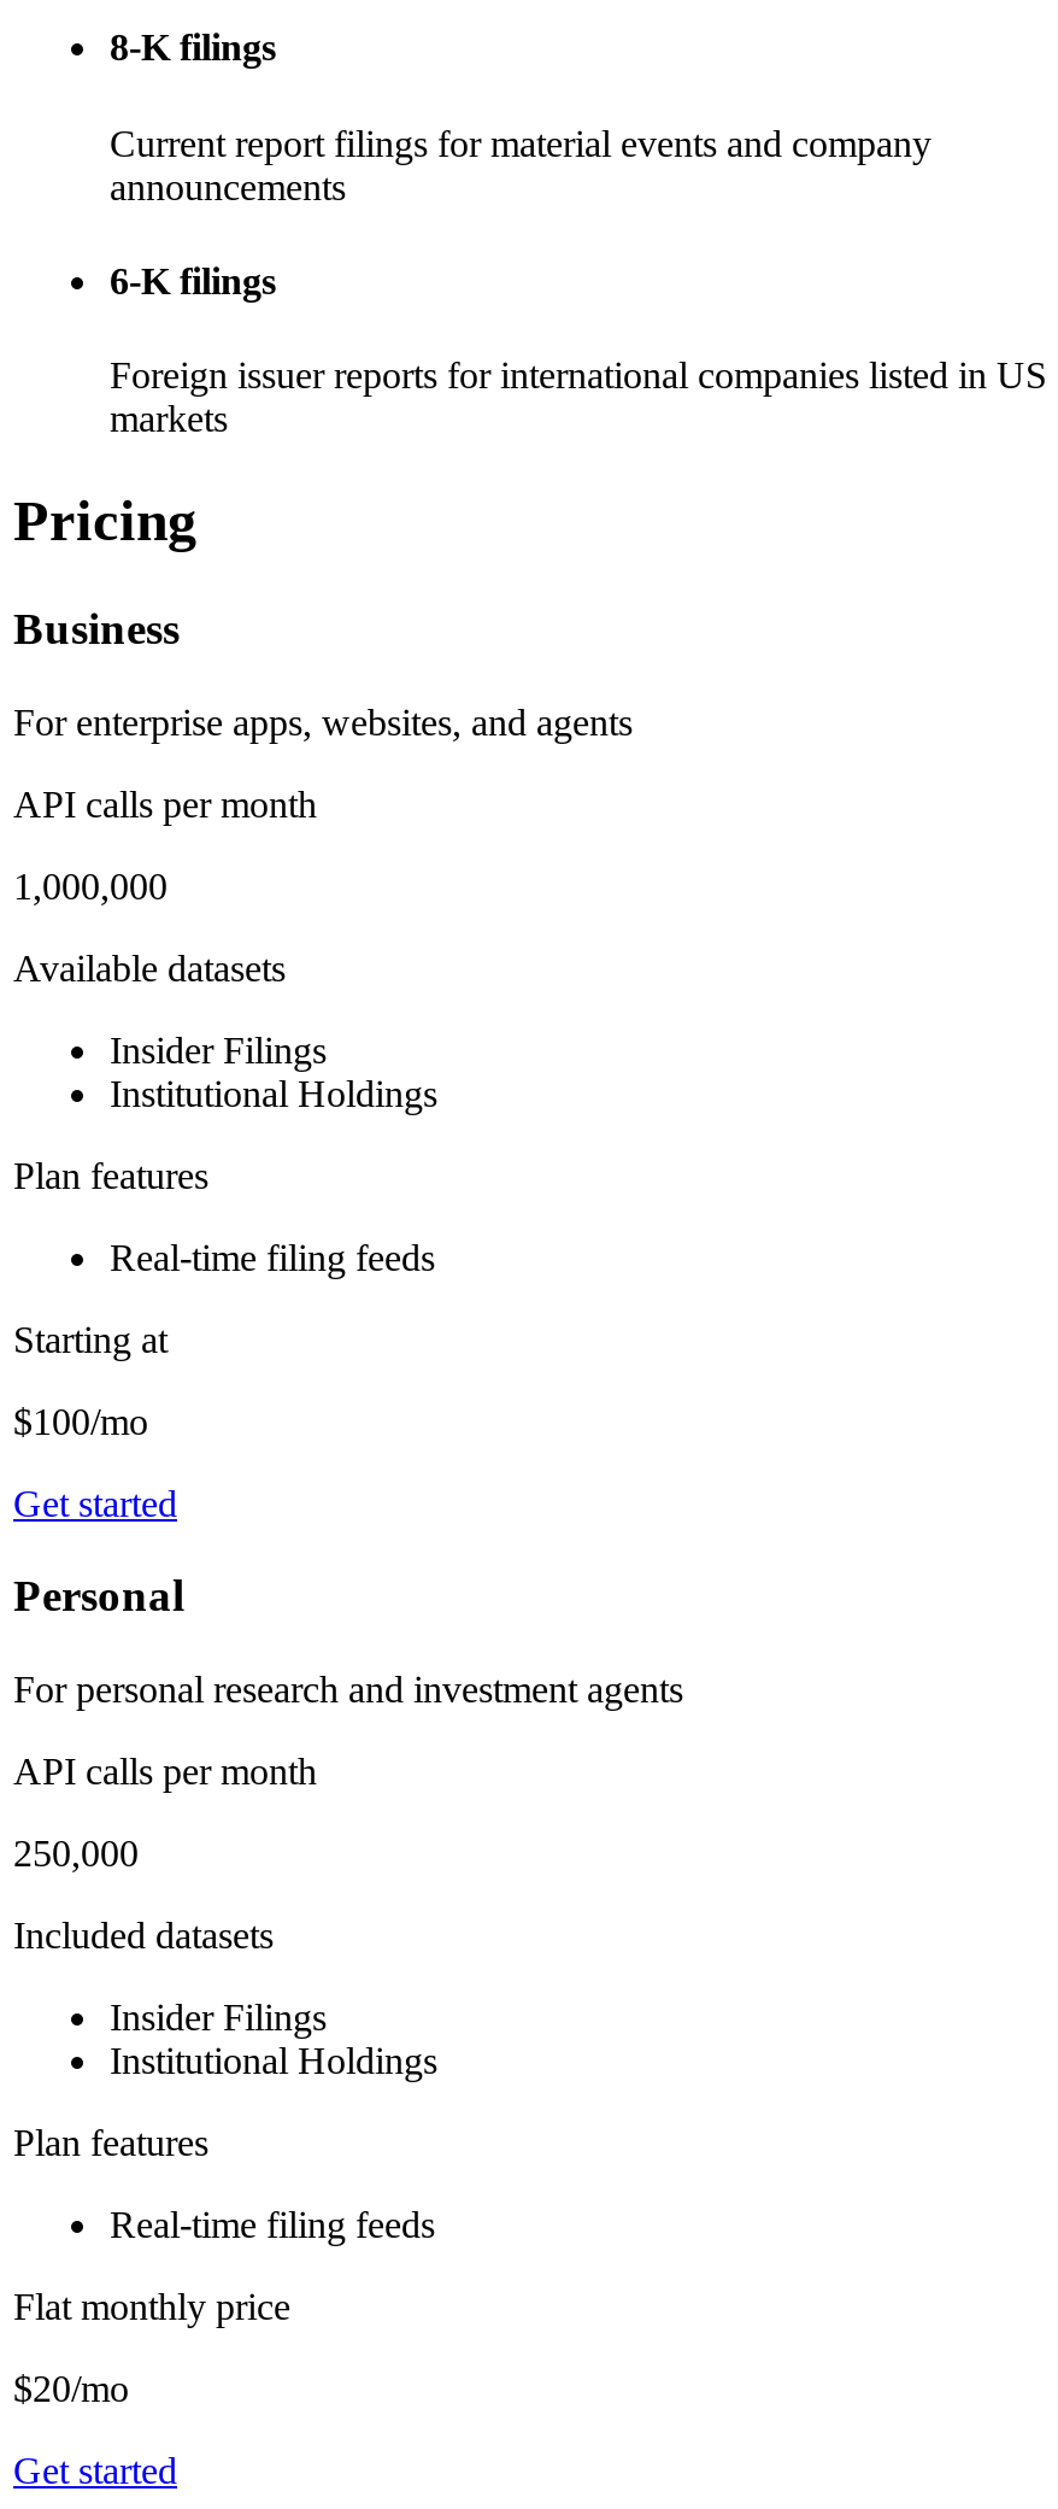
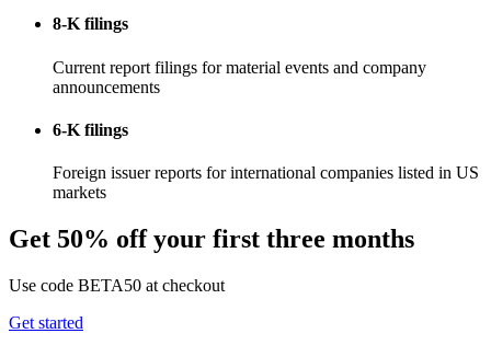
- Pricing
- Business
- For enterprise apps, websites, and agents
- API calls per month
- 1,000,000
- Available datasets
- Insider Filings
- Institutional Holdings
- Plan features
- Real-time filing feeds
- Starting at
- $100/mo
- Get started
- Personal
- For personal research and investment agents
- API calls per month
- 250,000
- Included datasets
- Insider Filings
- Institutional Holdings
- Plan features
- Real-time filing feeds
- Flat monthly price
- $20/mo
+ Get 50% off your first three months
+ Use code BETA50 at checkout
